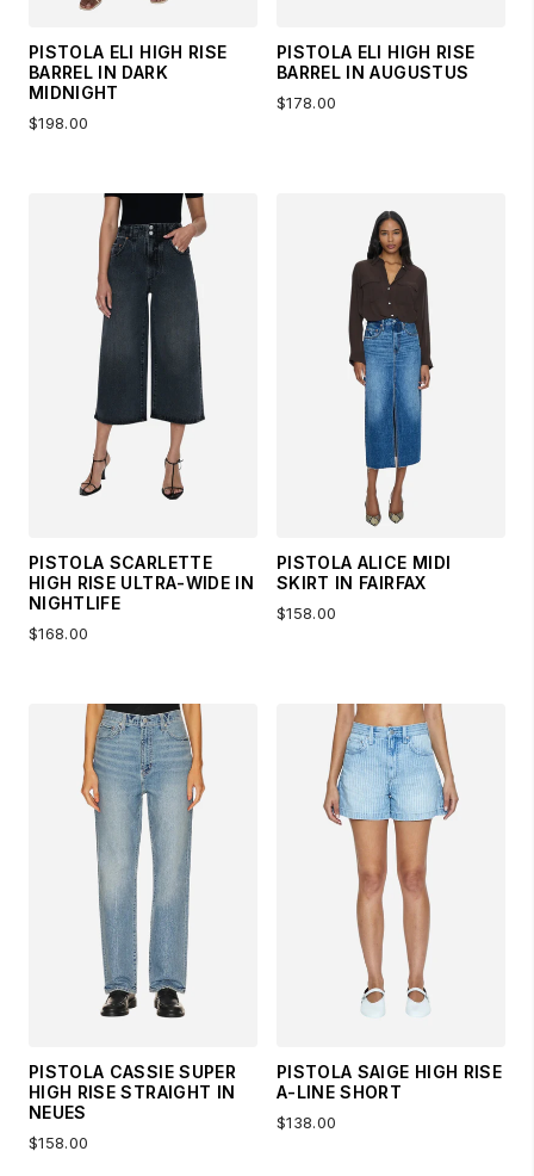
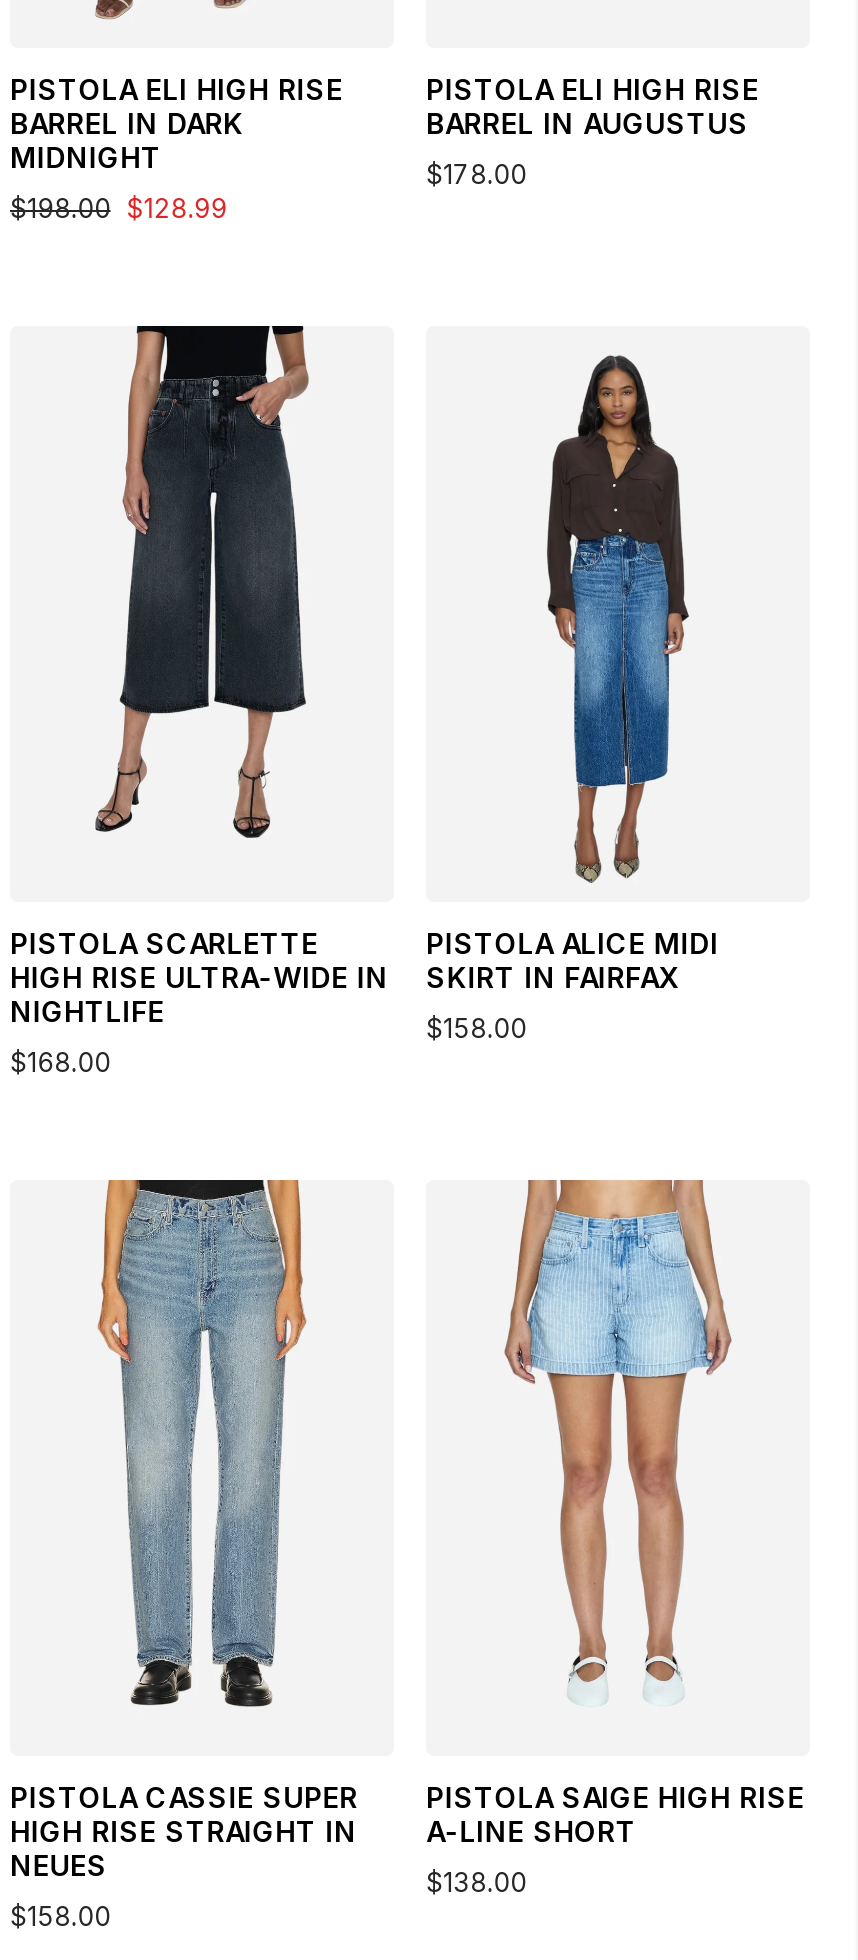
- $198.00
+ $198.00 $128.99
